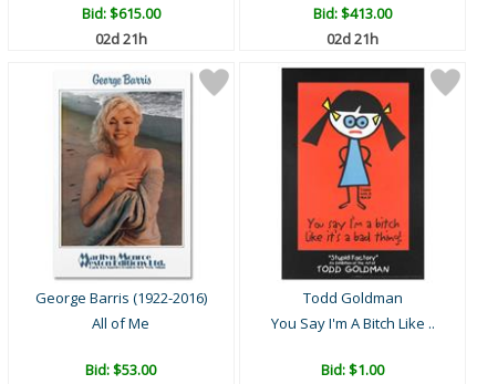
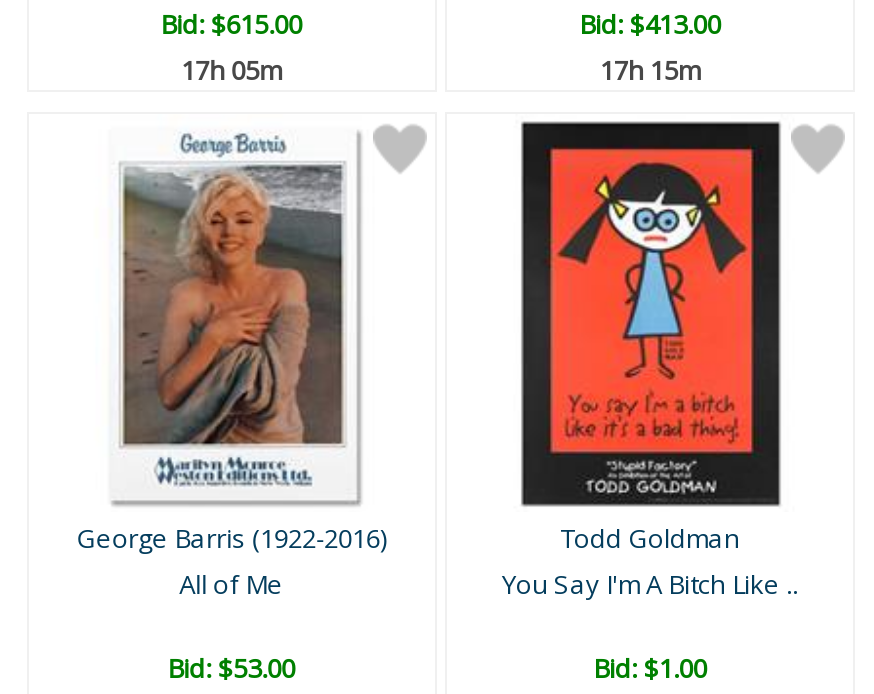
- 02d 21h
+ 17h 05m

- 02d 21h
+ 17h 15m
